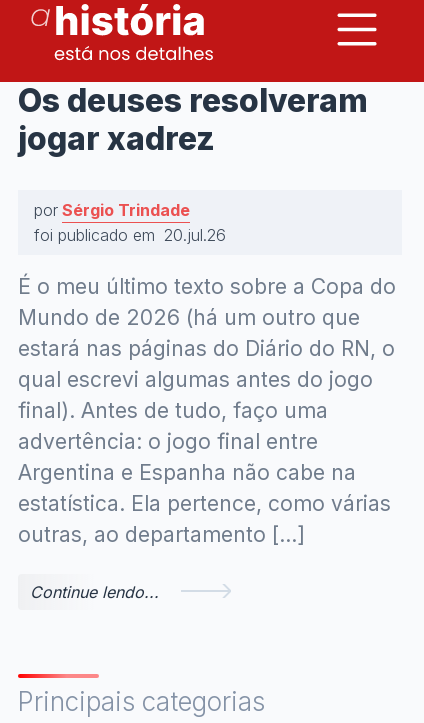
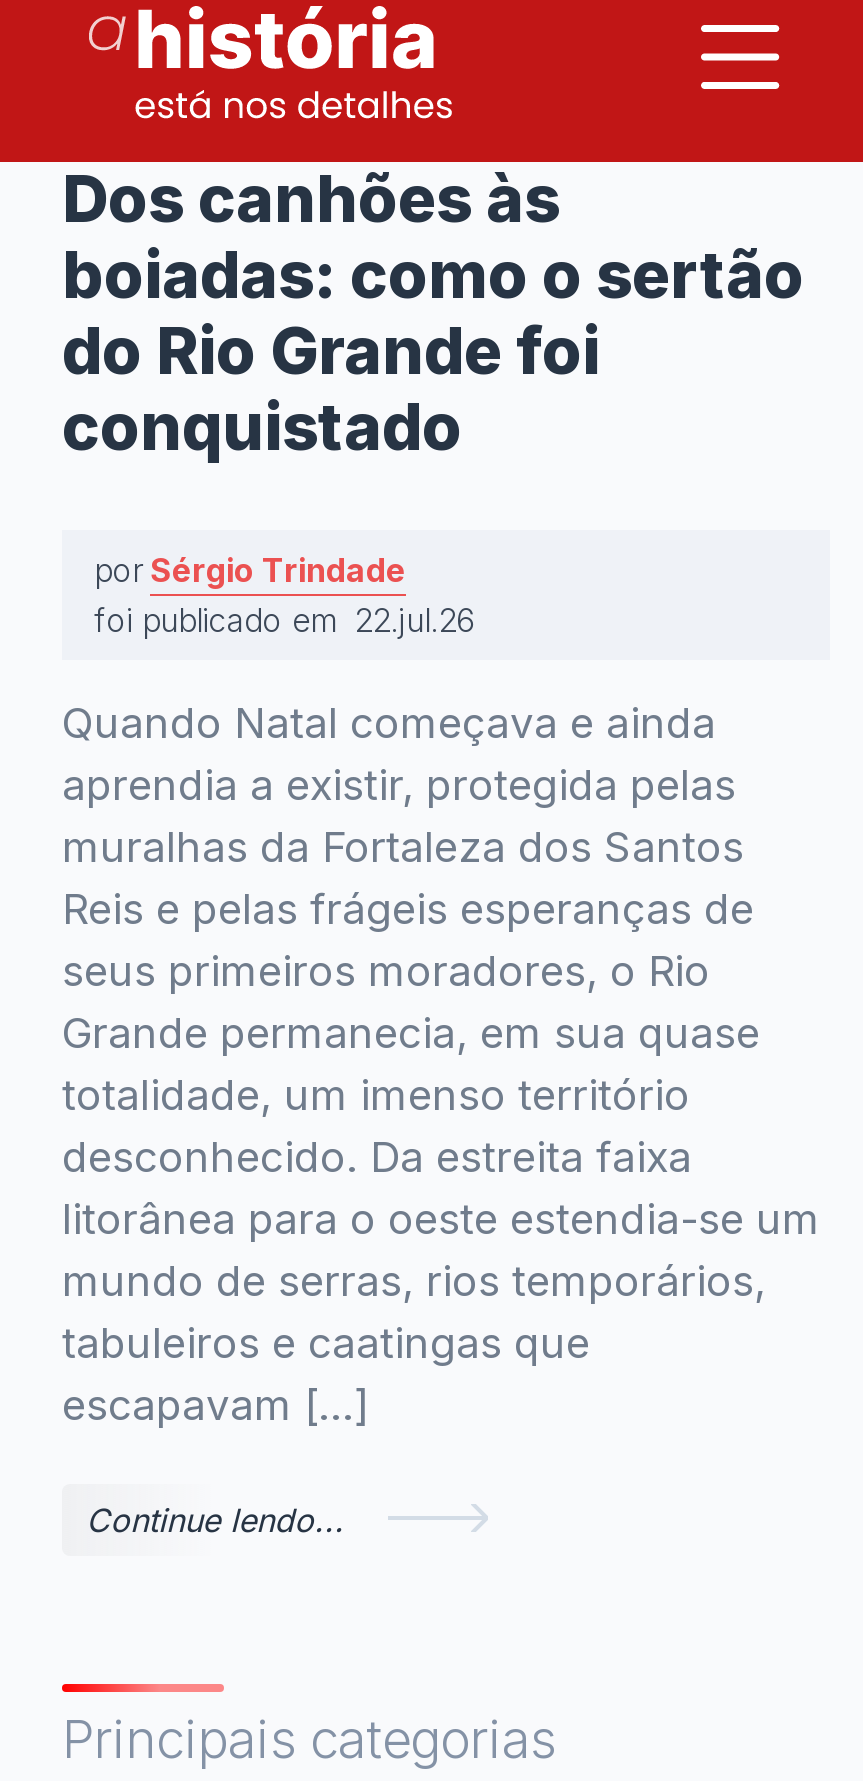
- Os deuses resolveram
- jogar xadrez
+ Dos canhões às
+ boiadas: como o sertão
+ do Rio Grande foi
+ conquistado

- foi publicado em 20.jul.26
+ foi publicado em 22.jul.26

- É o meu último texto sobre a Copa do
- Mundo de 2026 (há um outro que
- estará nas páginas do Diário do RN, o
- qual escrevi algumas antes do jogo
- final). Antes de tudo, faço uma
- advertência: o jogo final entre
- Argentina e Espanha não cabe na
- estatística. Ela pertence, como várias
- outras, ao departamento […]
+ Quando Natal começava e ainda
+ aprendia a existir, protegida pelas
+ muralhas da Fortaleza dos Santos
+ Reis e pelas frágeis esperanças de
+ seus primeiros moradores, o Rio
+ Grande permanecia, em sua quase
+ totalidade, um imenso território
+ desconhecido. Da estreita faixa
+ litorânea para o oeste estendia-se um
+ mundo de serras, rios temporários,
+ tabuleiros e caatingas que
+ escapavam […]
